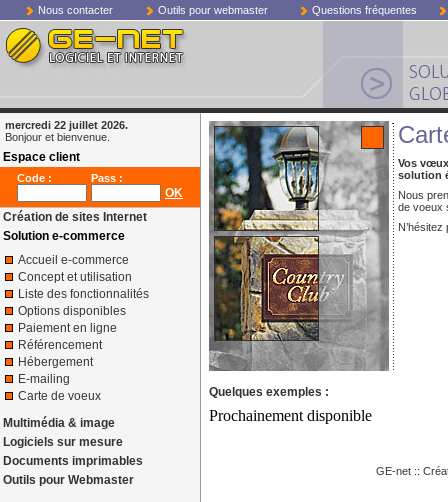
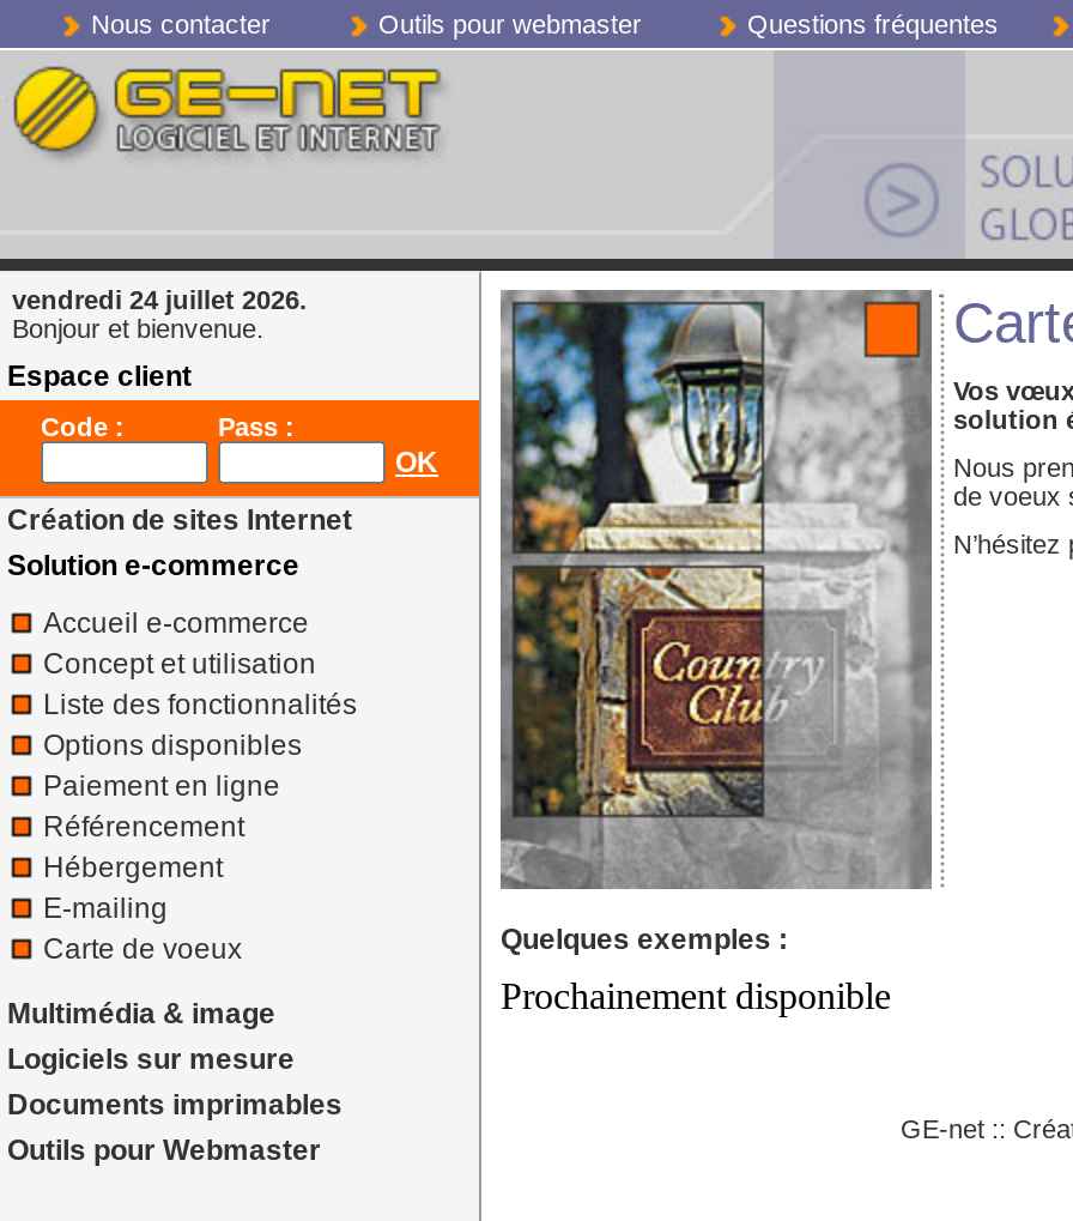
- mercredi 22 juillet 2026.
+ vendredi 24 juillet 2026.
